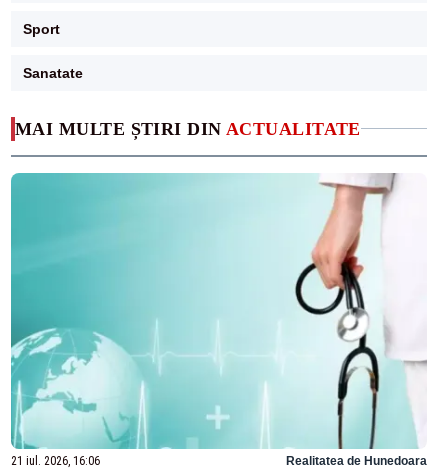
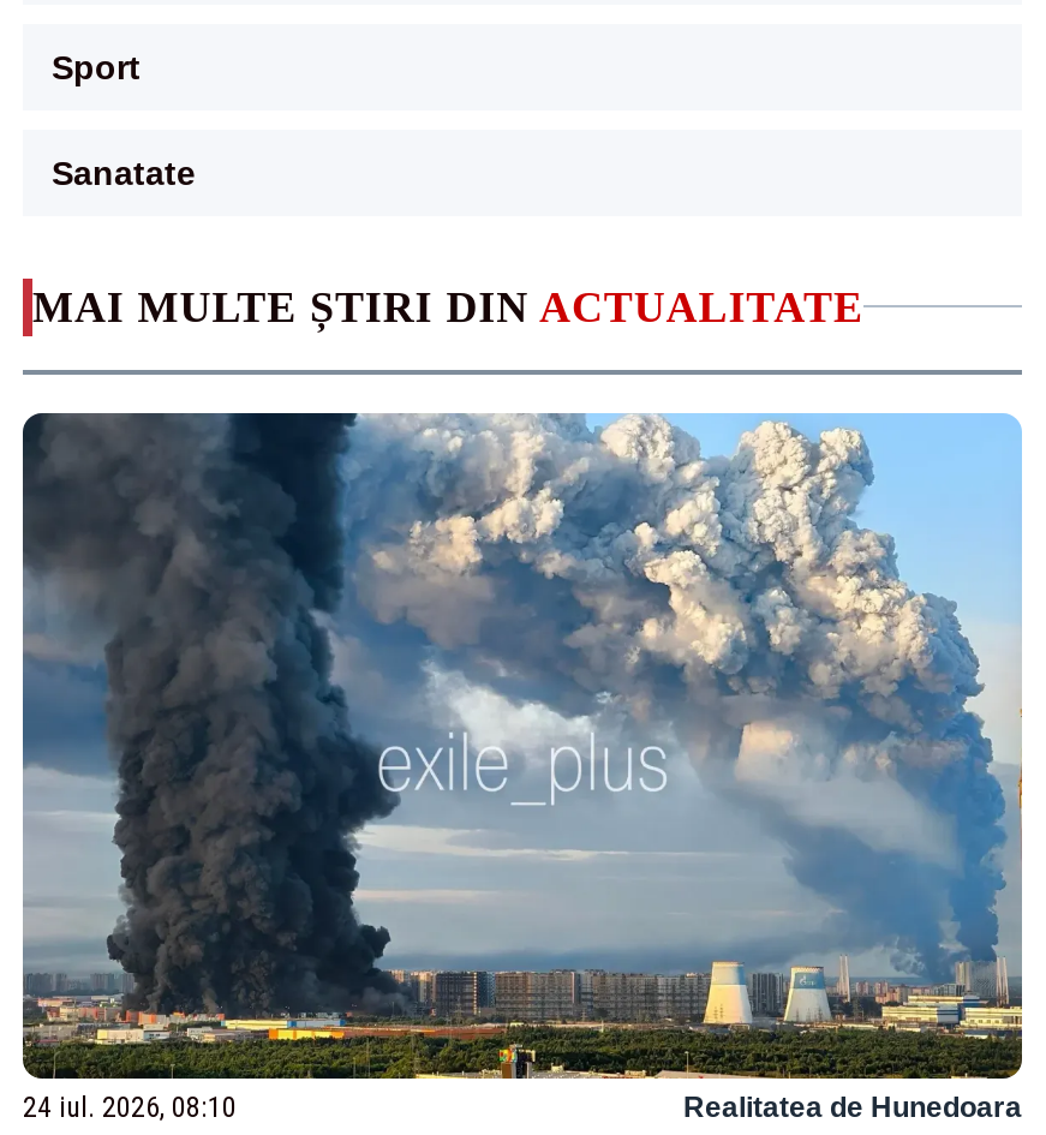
- [image]
- 21 iul. 2026, 16:06
+ [image]
+ 24 iul. 2026, 08:10
